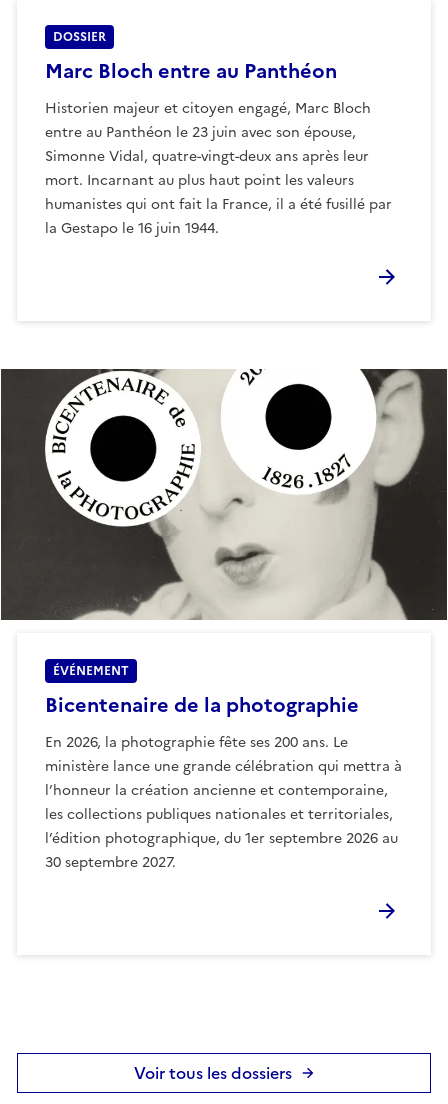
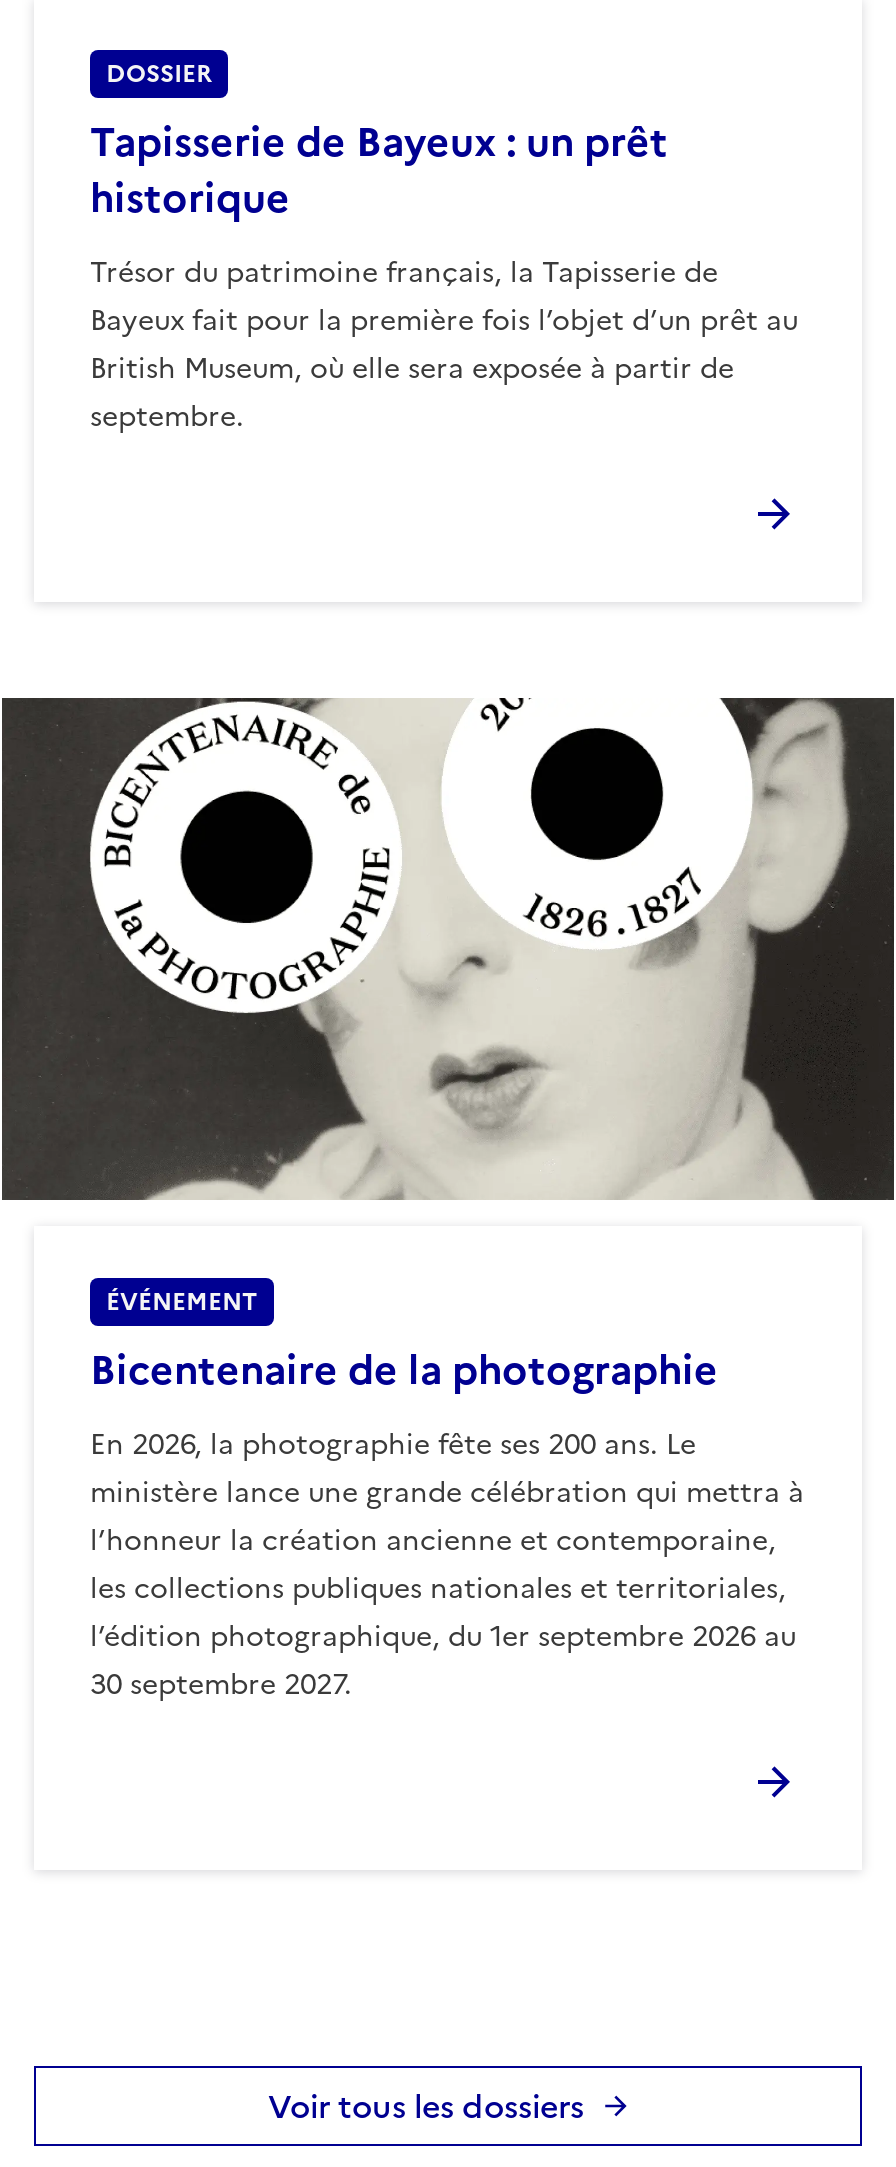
- Marc Bloch entre au Panthéon
- Historien majeur et citoyen engagé, Marc Bloch
- entre au Panthéon le 23 juin avec son épouse,
- Simonne Vidal, quatre-vingt-deux ans après leur
- mort. Incarnant au plus haut point les valeurs
- humanistes qui ont fait la France, il a été fusillé par
- la Gestapo le 16 juin 1944.
+ Tapisserie de Bayeux : un prêt
+ historique
+ Trésor du patrimoine français, la Tapisserie de
+ Bayeux fait pour la première fois l’objet d’un prêt au
+ British Museum, où elle sera exposée à partir de
+ septembre.
